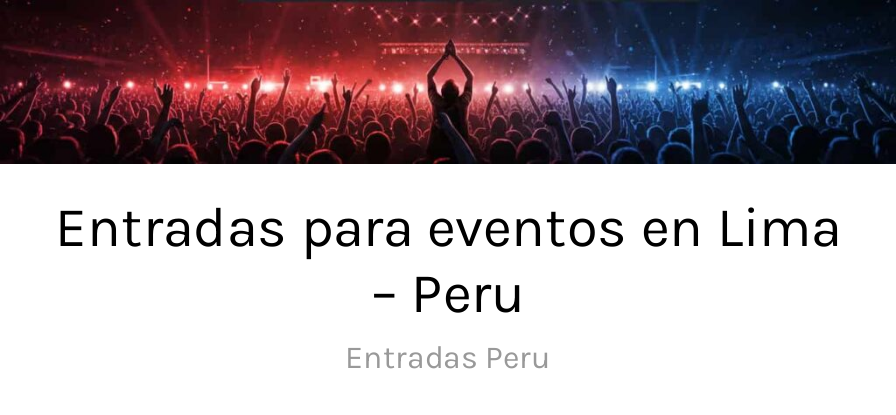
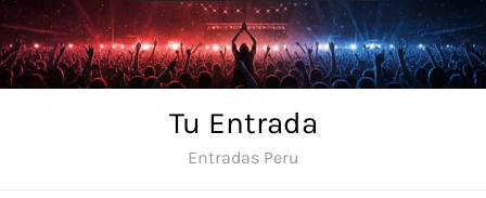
- Entradas para eventos en Lima
- – Peru
+ Tu Entrada
